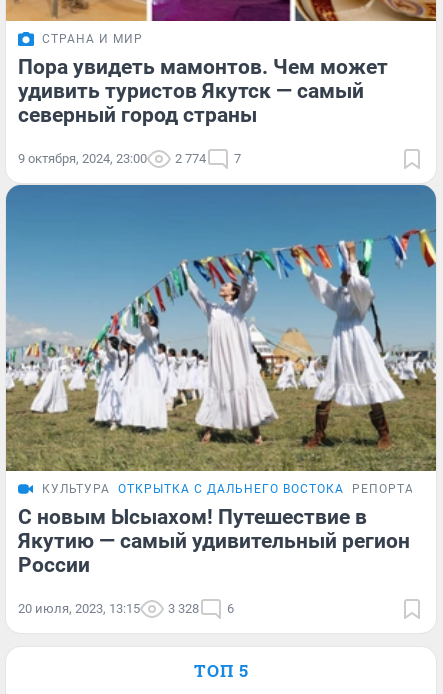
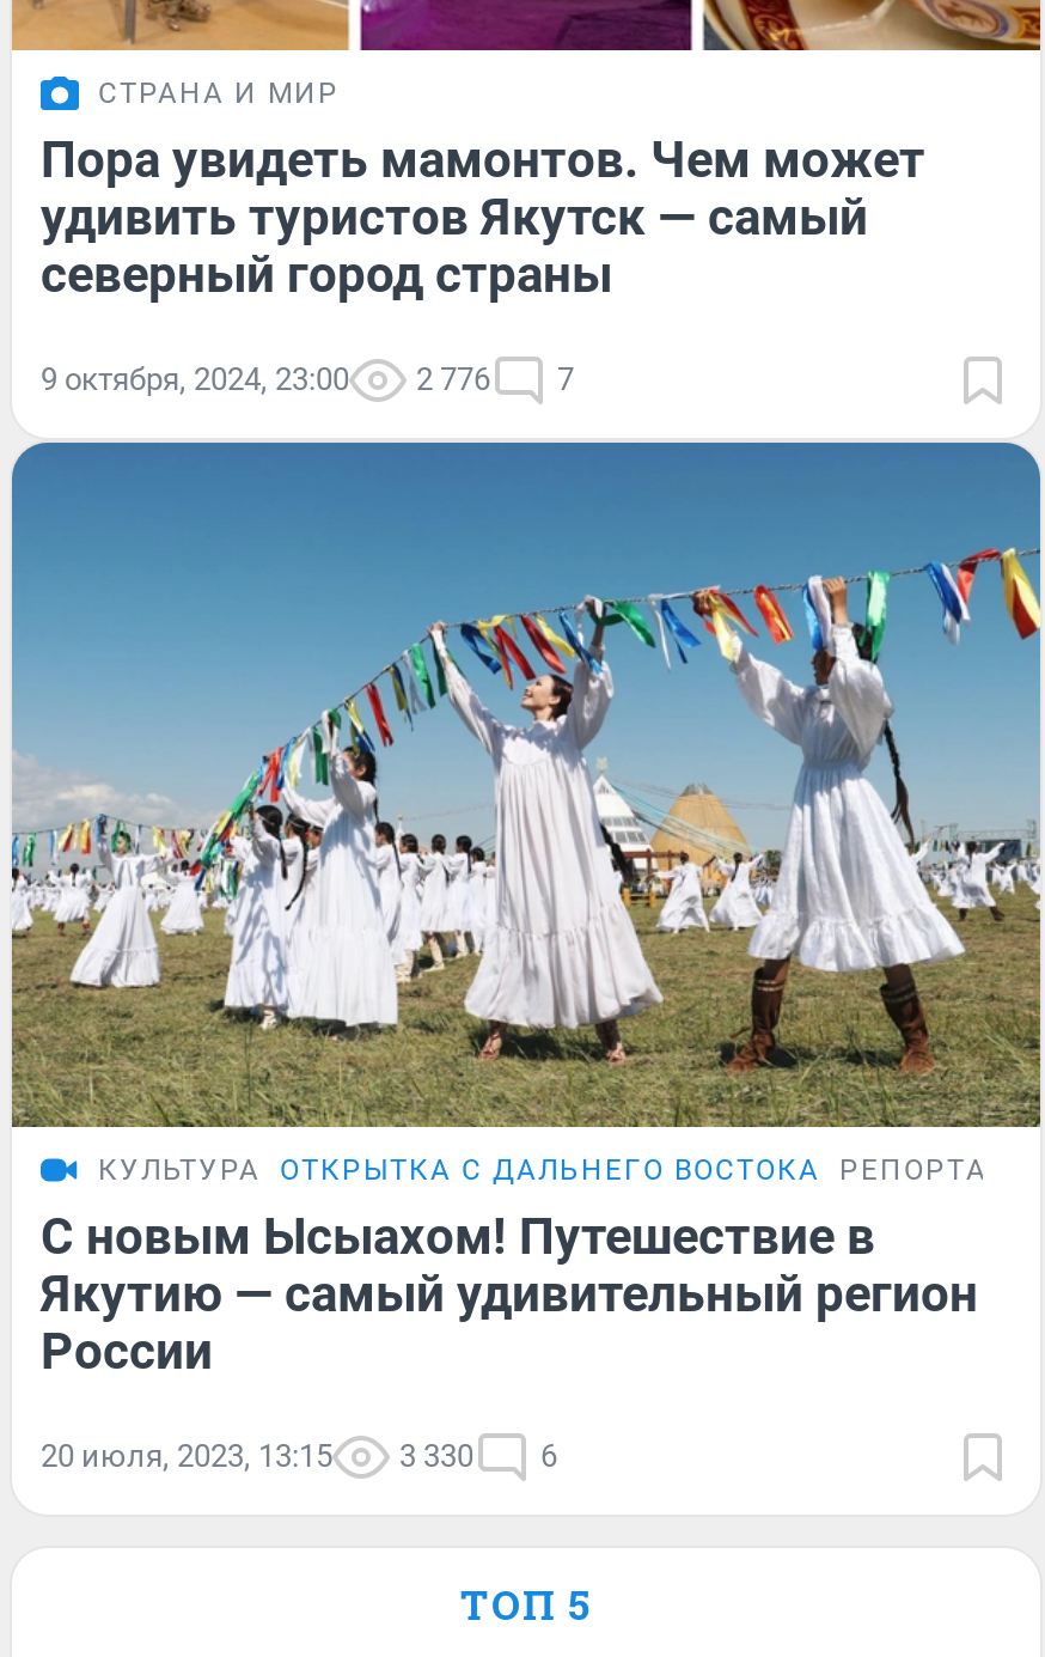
- 9 октября, 2024, 23:00 2 774 7
+ 9 октября, 2024, 23:00 2 776 7

- 20 июля, 2023, 13:15 3 328 6
+ 20 июля, 2023, 13:15 3 330 6
